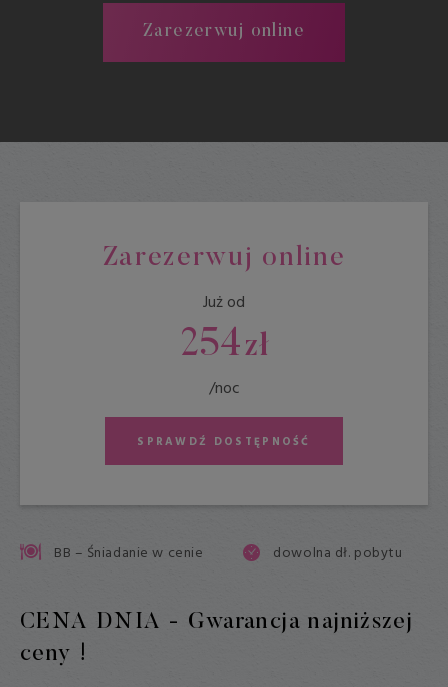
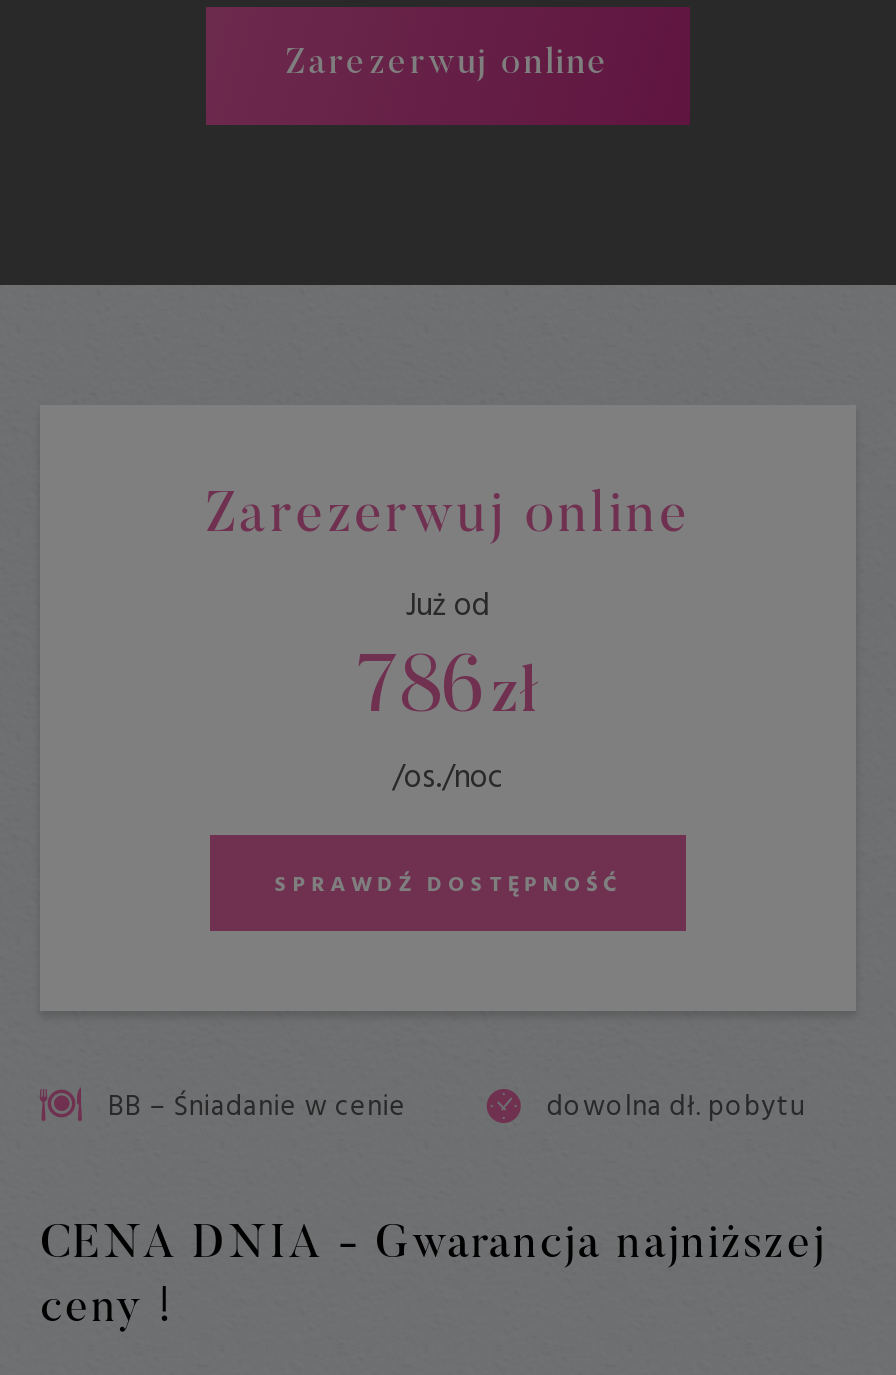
- 254 zł
- /noc
+ 786 zł
+ /os./noc
